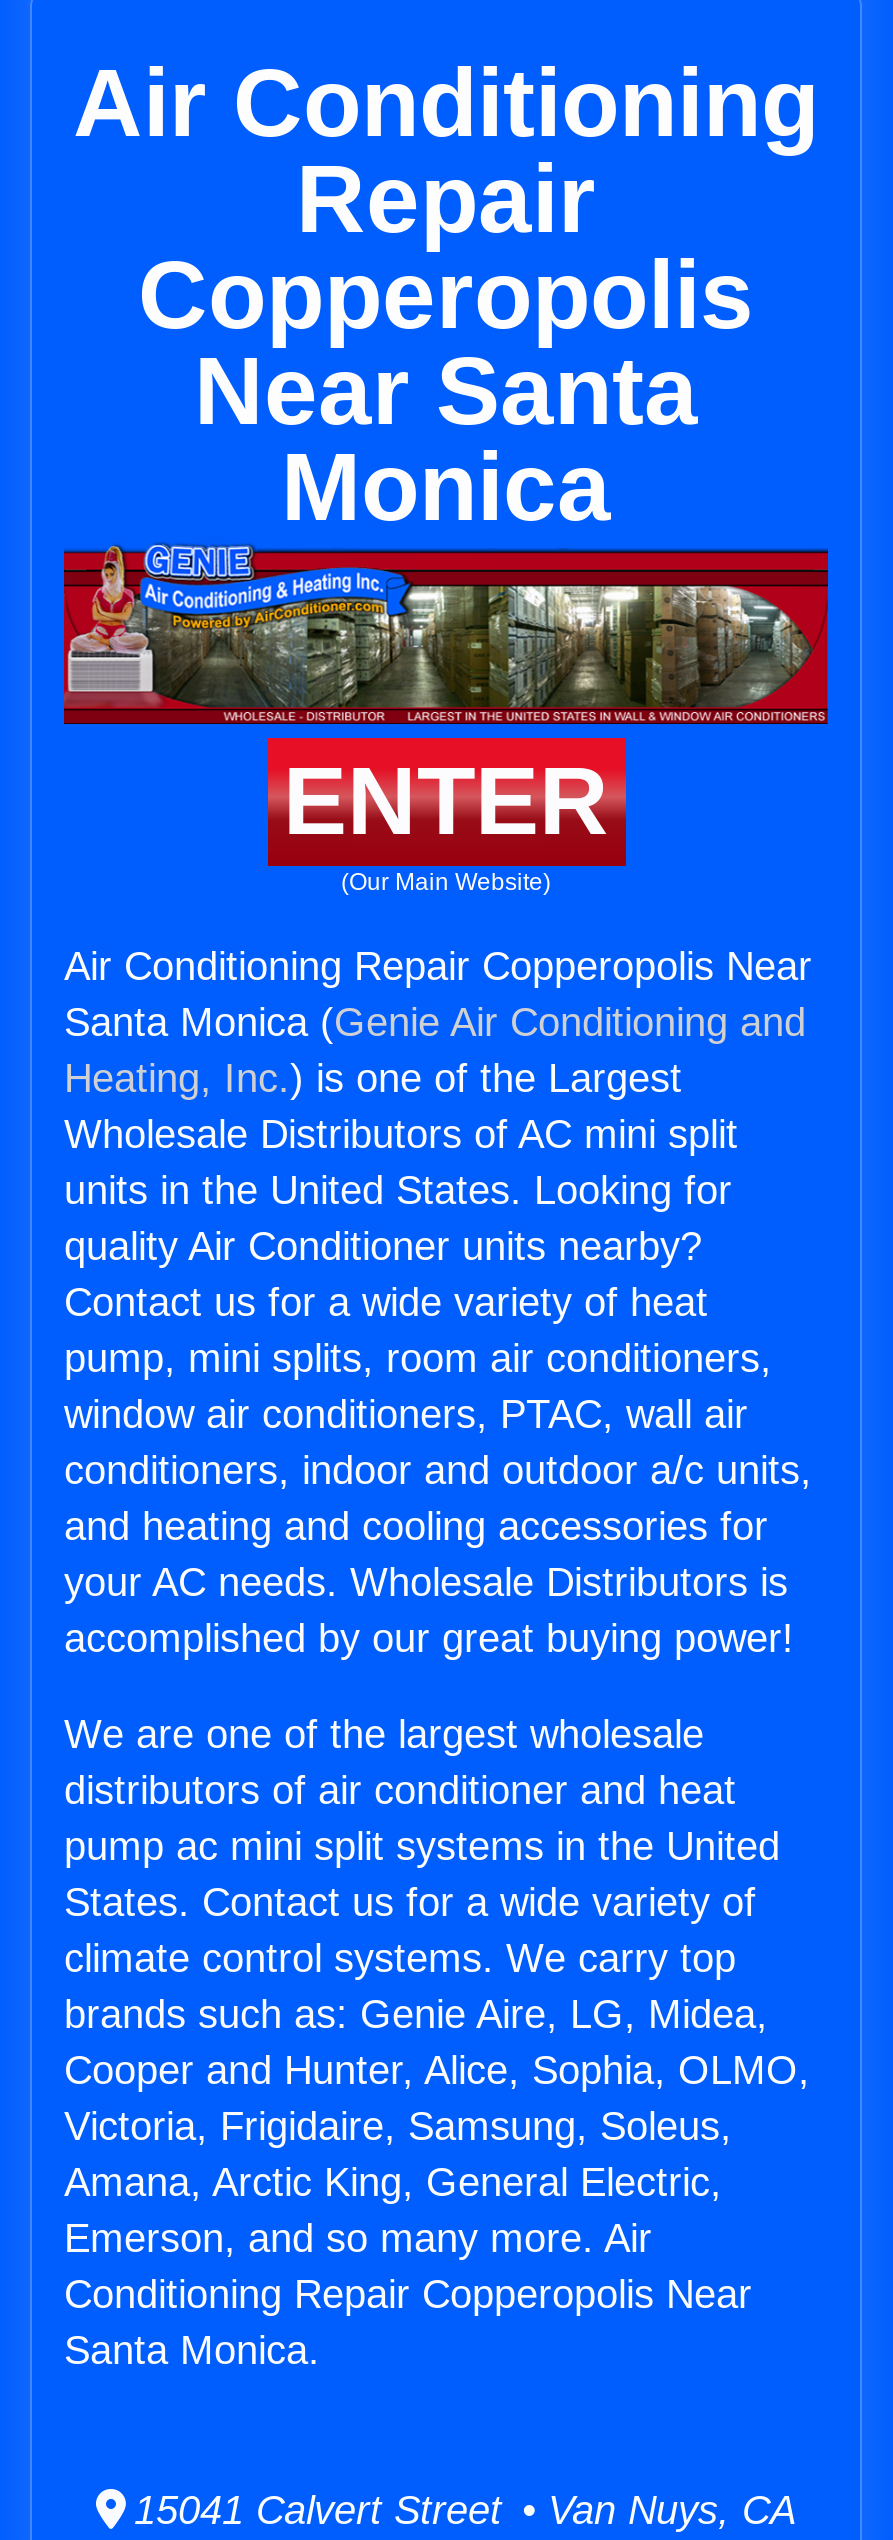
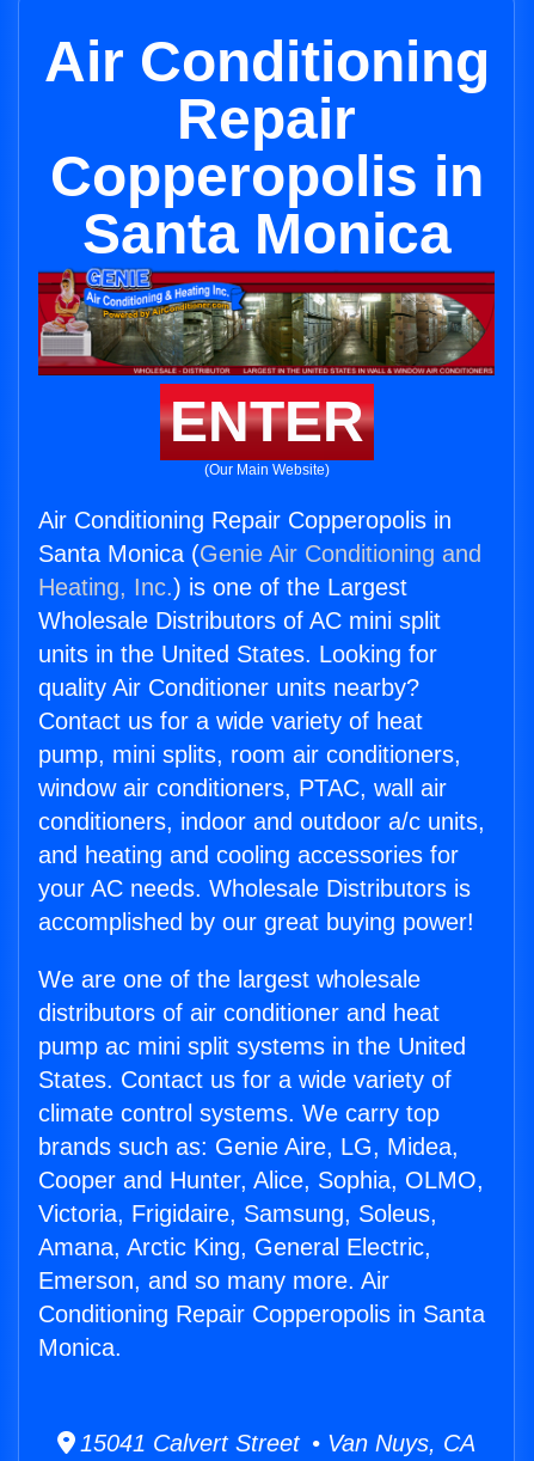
- Copperopolis
- Near Santa
- Monica
+ Copperopolis in
+ Santa Monica

- Air Conditioning Repair Copperopolis Near
+ Air Conditioning Repair Copperopolis in

- Conditioning Repair Copperopolis Near
- Santa Monica.
+ Conditioning Repair Copperopolis in Santa
+ Monica.
